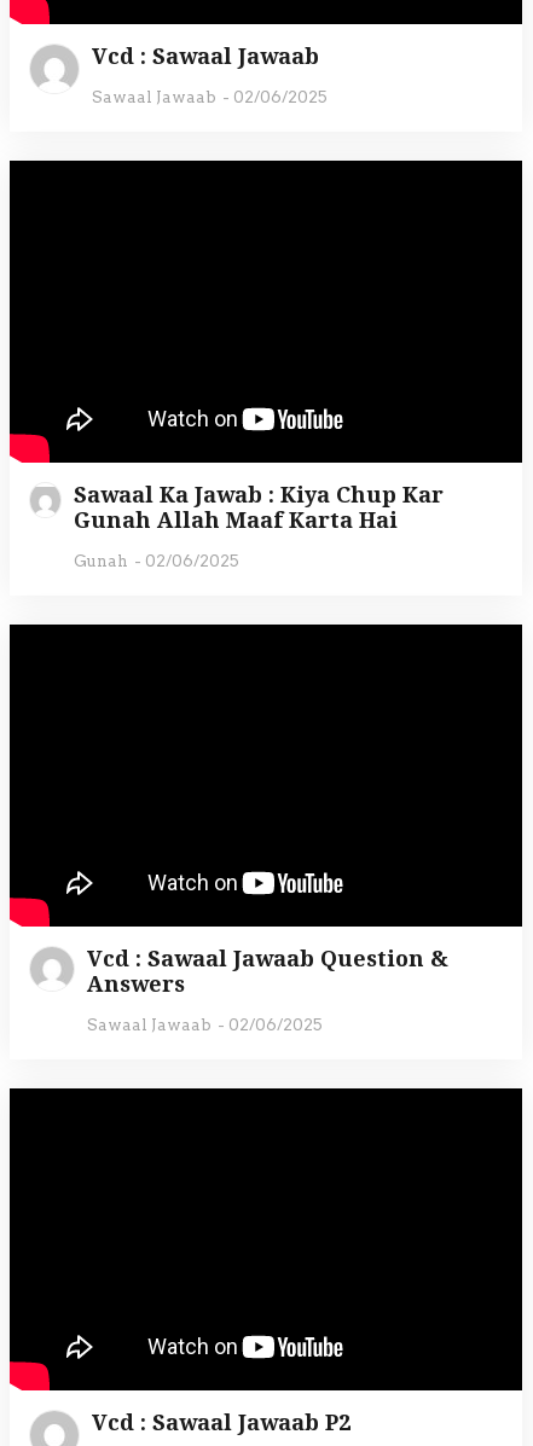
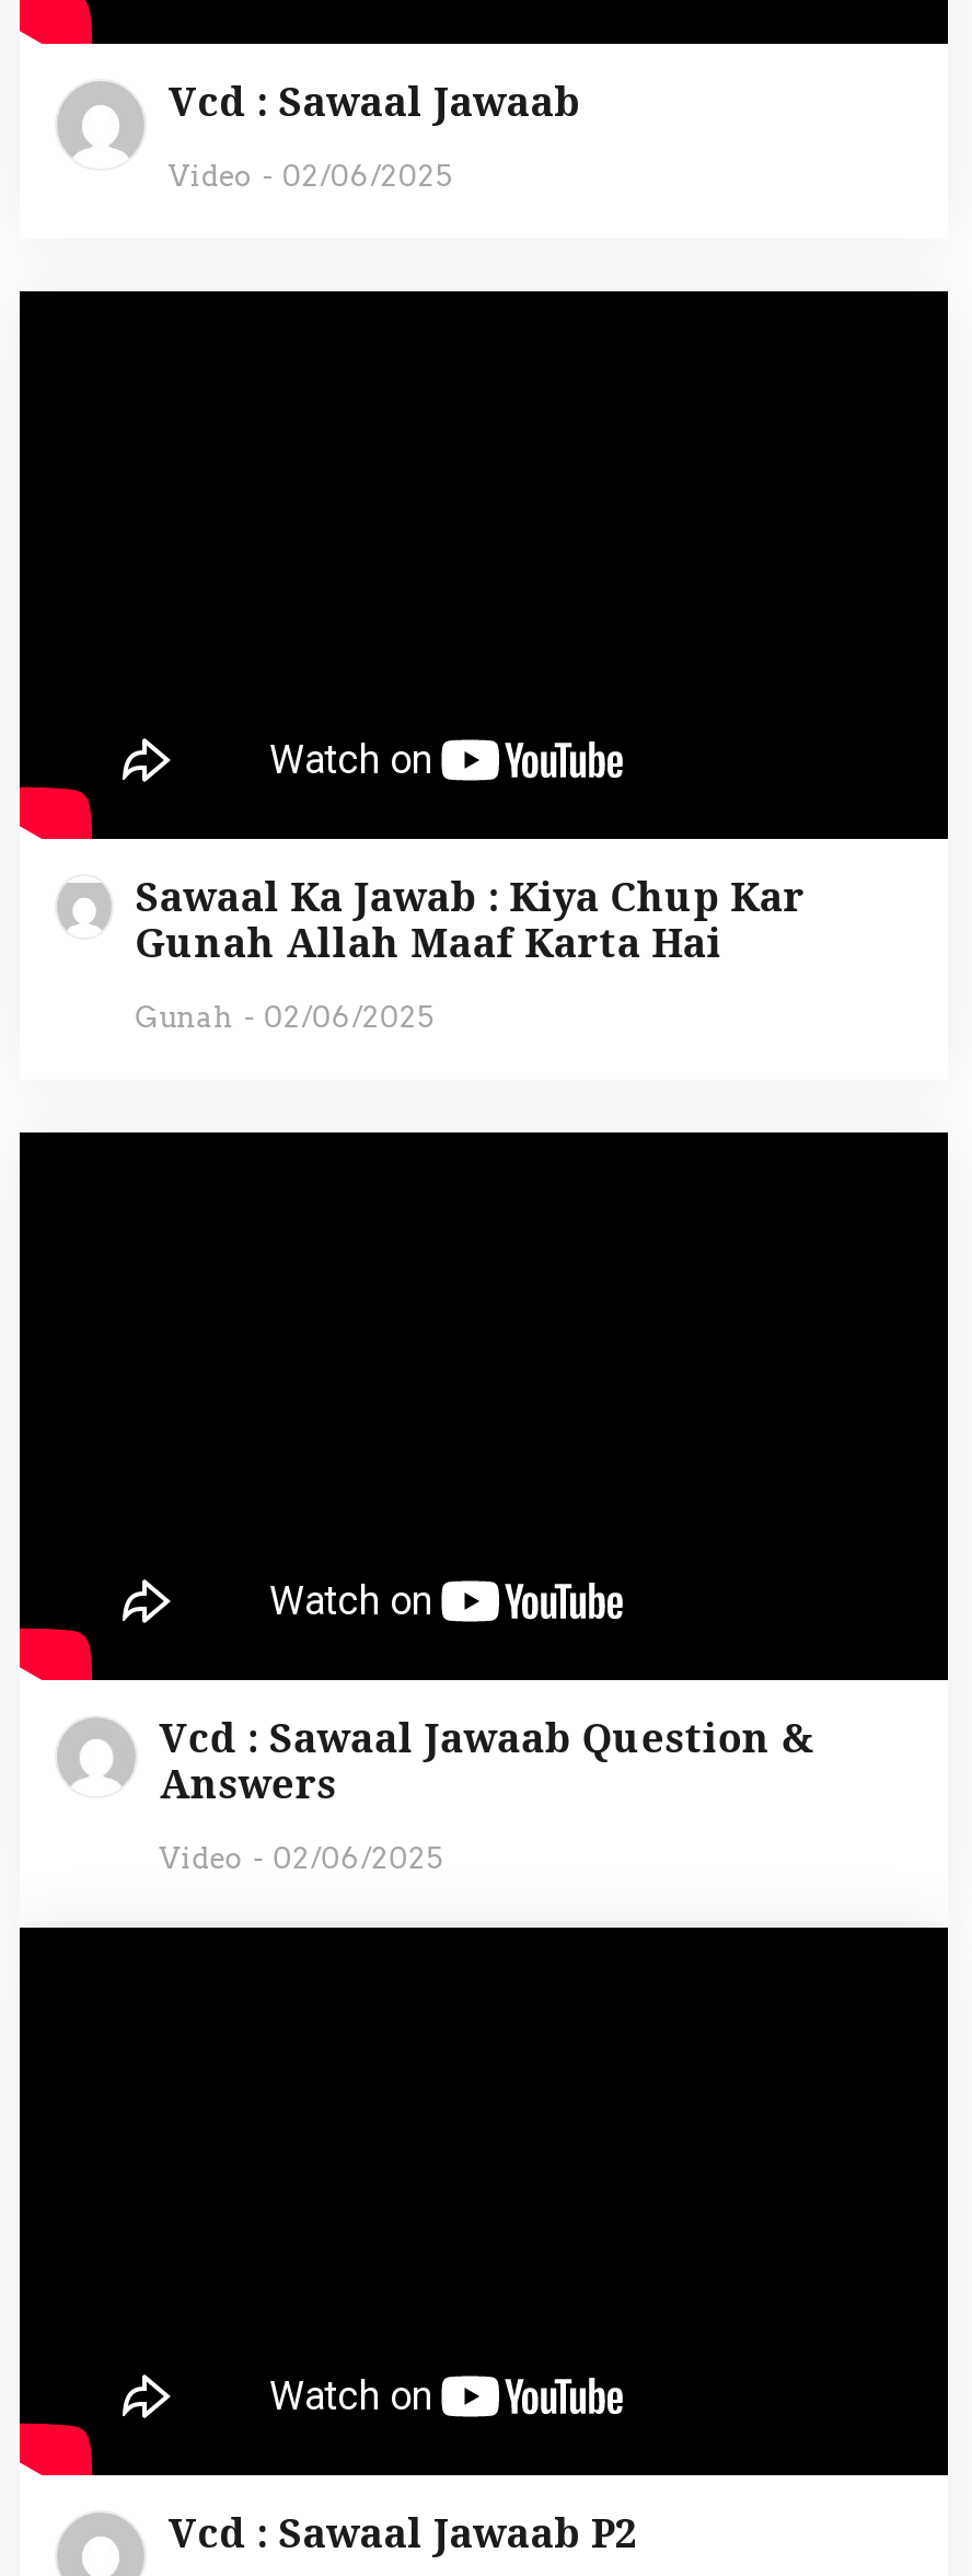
- Sawaal Jawaab - 02/06/2025
+ Video - 02/06/2025

- Sawaal Jawaab - 02/06/2025
+ Video - 02/06/2025
